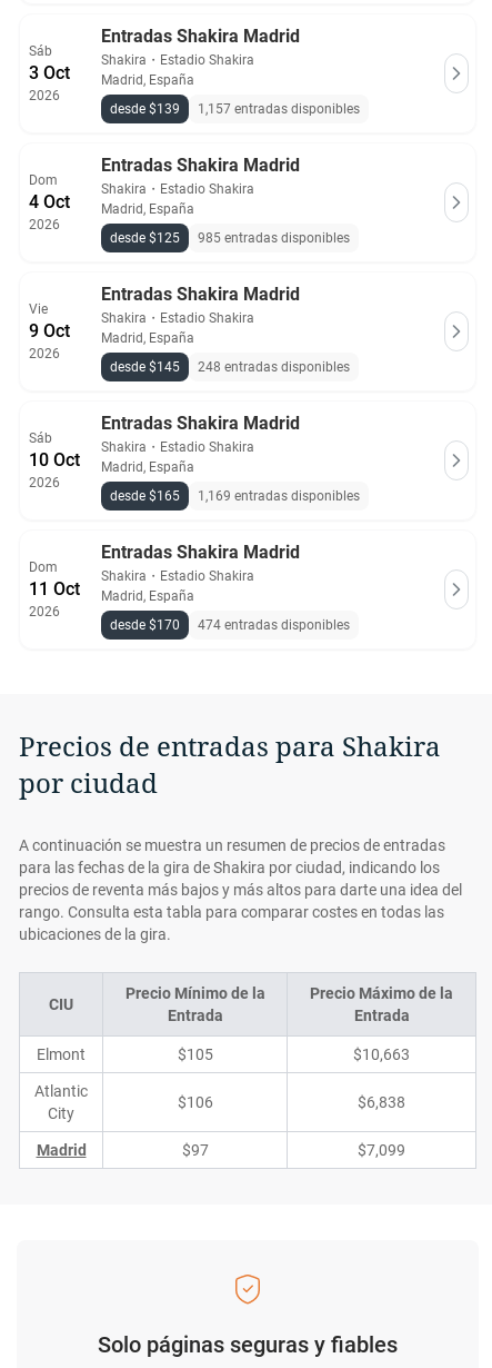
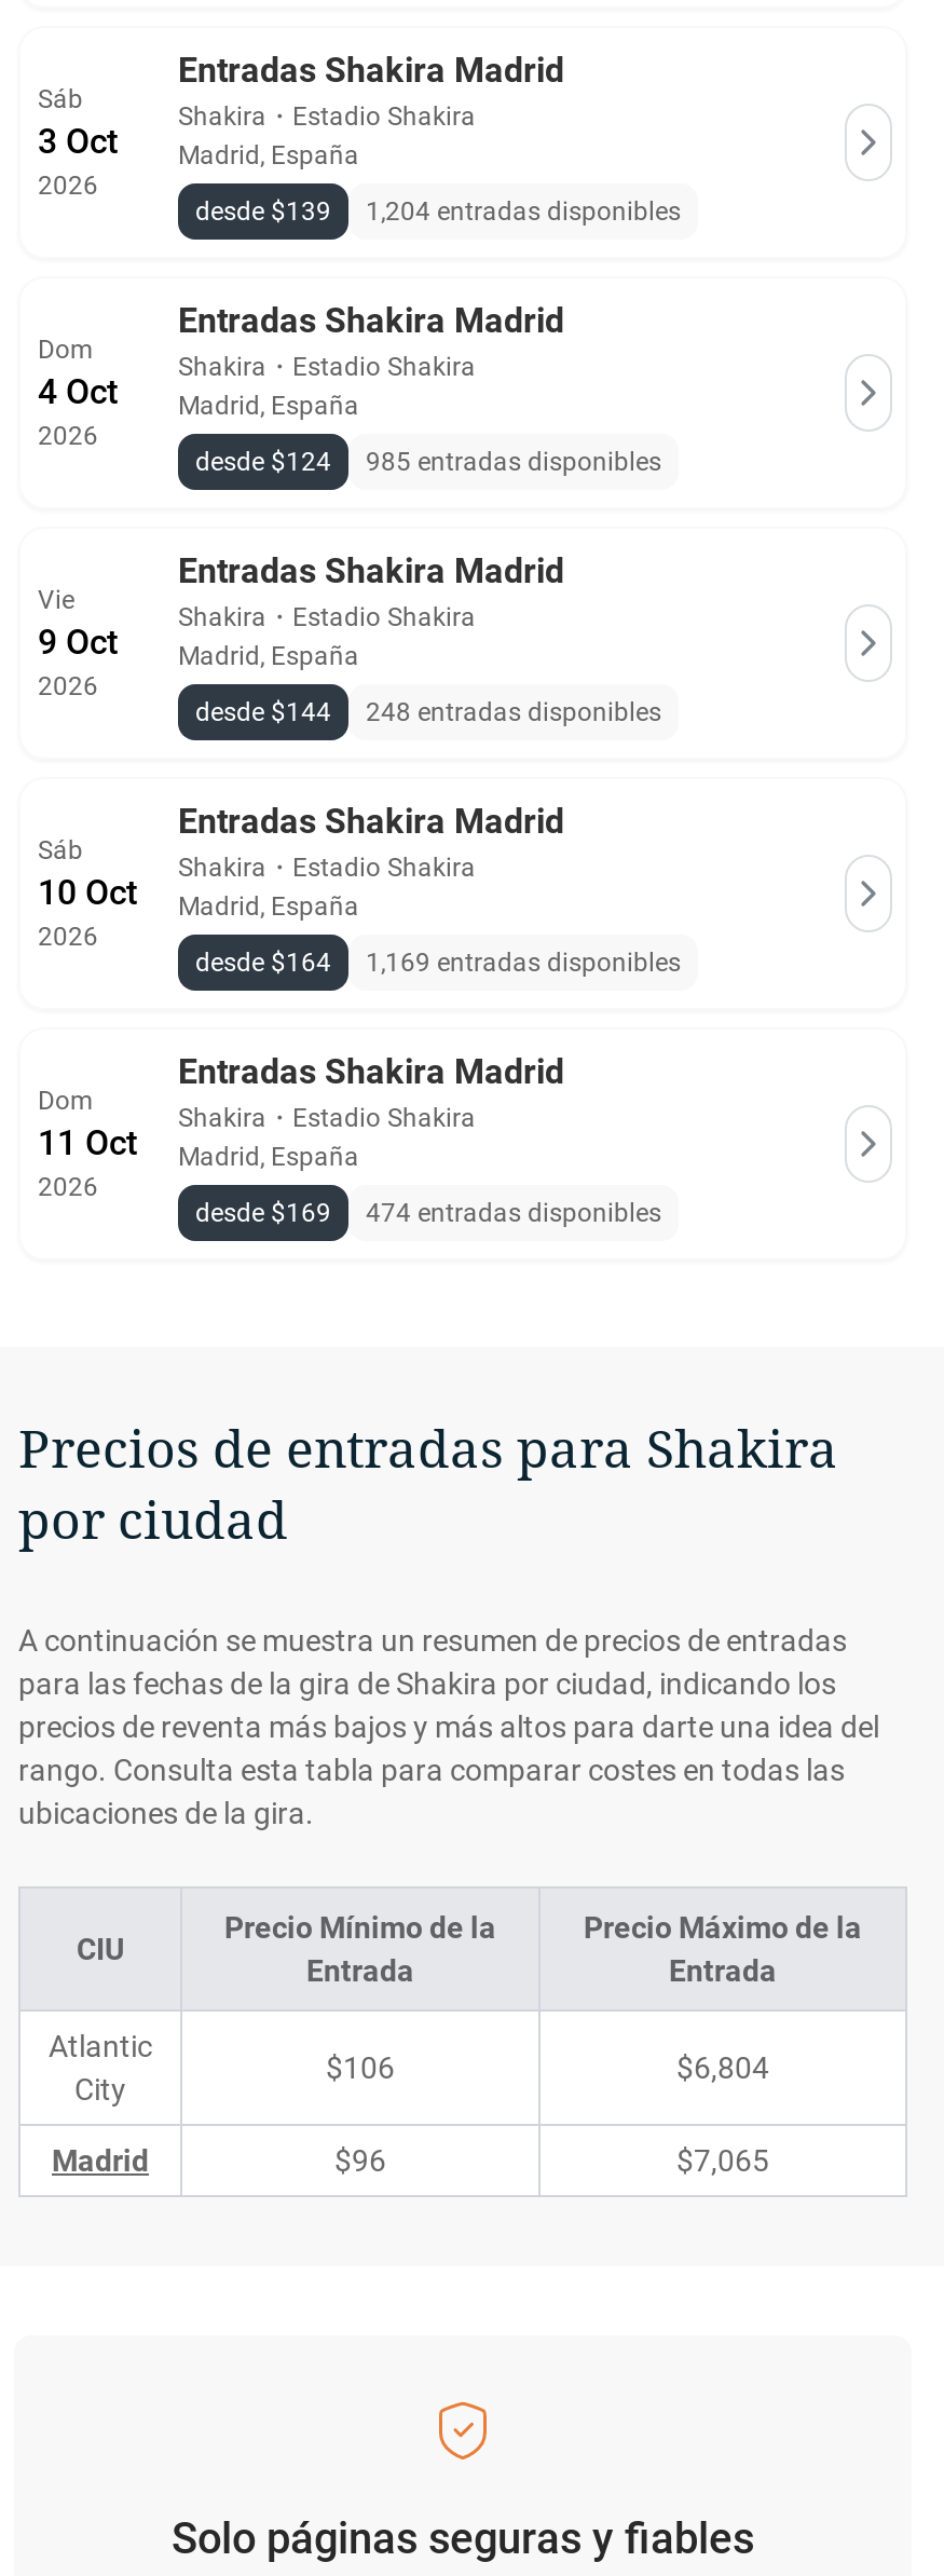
- 1,157 entradas disponibles
+ 1,204 entradas disponibles

- desde $125 985 entradas disponibles
+ desde $124 985 entradas disponibles

- desde $145 248 entradas disponibles
+ desde $144 248 entradas disponibles

- desde $165 1,169 entradas disponibles
+ desde $164 1,169 entradas disponibles

- desde $170 474 entradas disponibles
+ desde $169 474 entradas disponibles

- Elmont
- $105
- $10,663

- $6,838
+ $6,804

- $97
+ $96

- $7,099
+ $7,065
